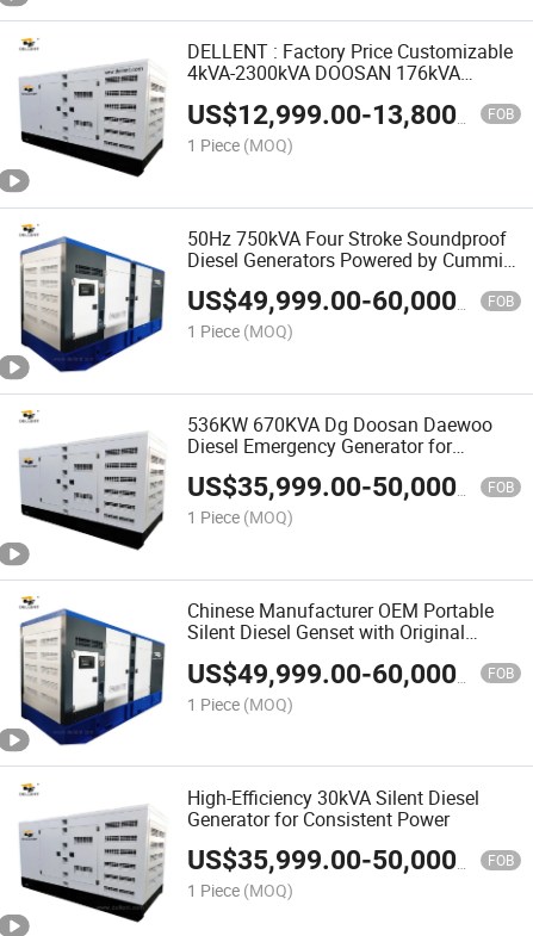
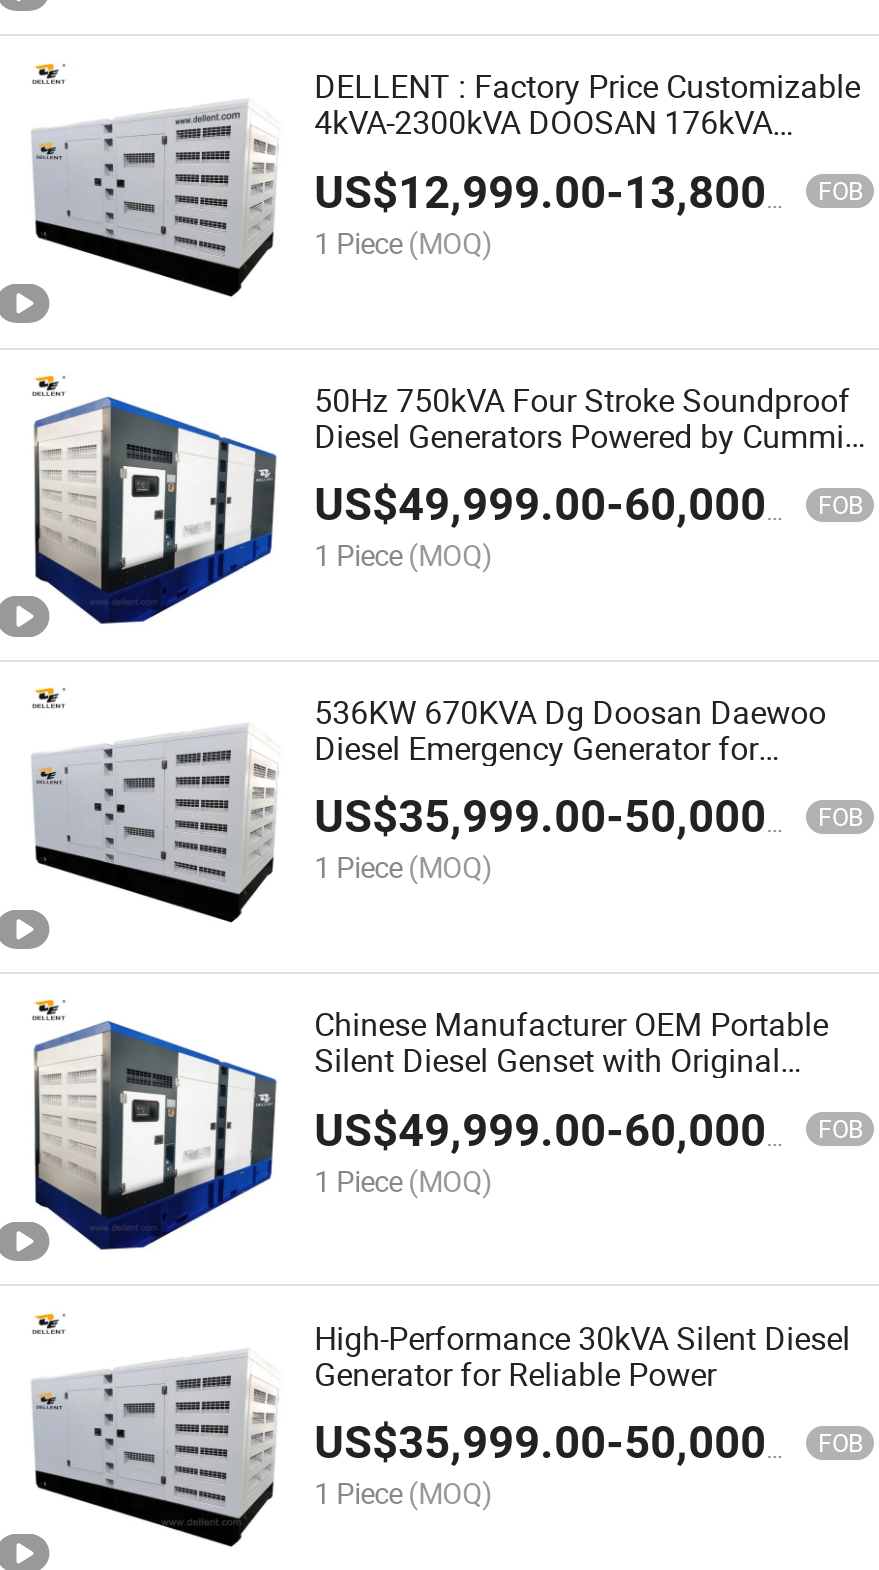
- High-Efficiency 30kVA Silent Diesel
+ High-Performance 30kVA Silent Diesel

- Generator for Consistent Power
+ Generator for Reliable Power
